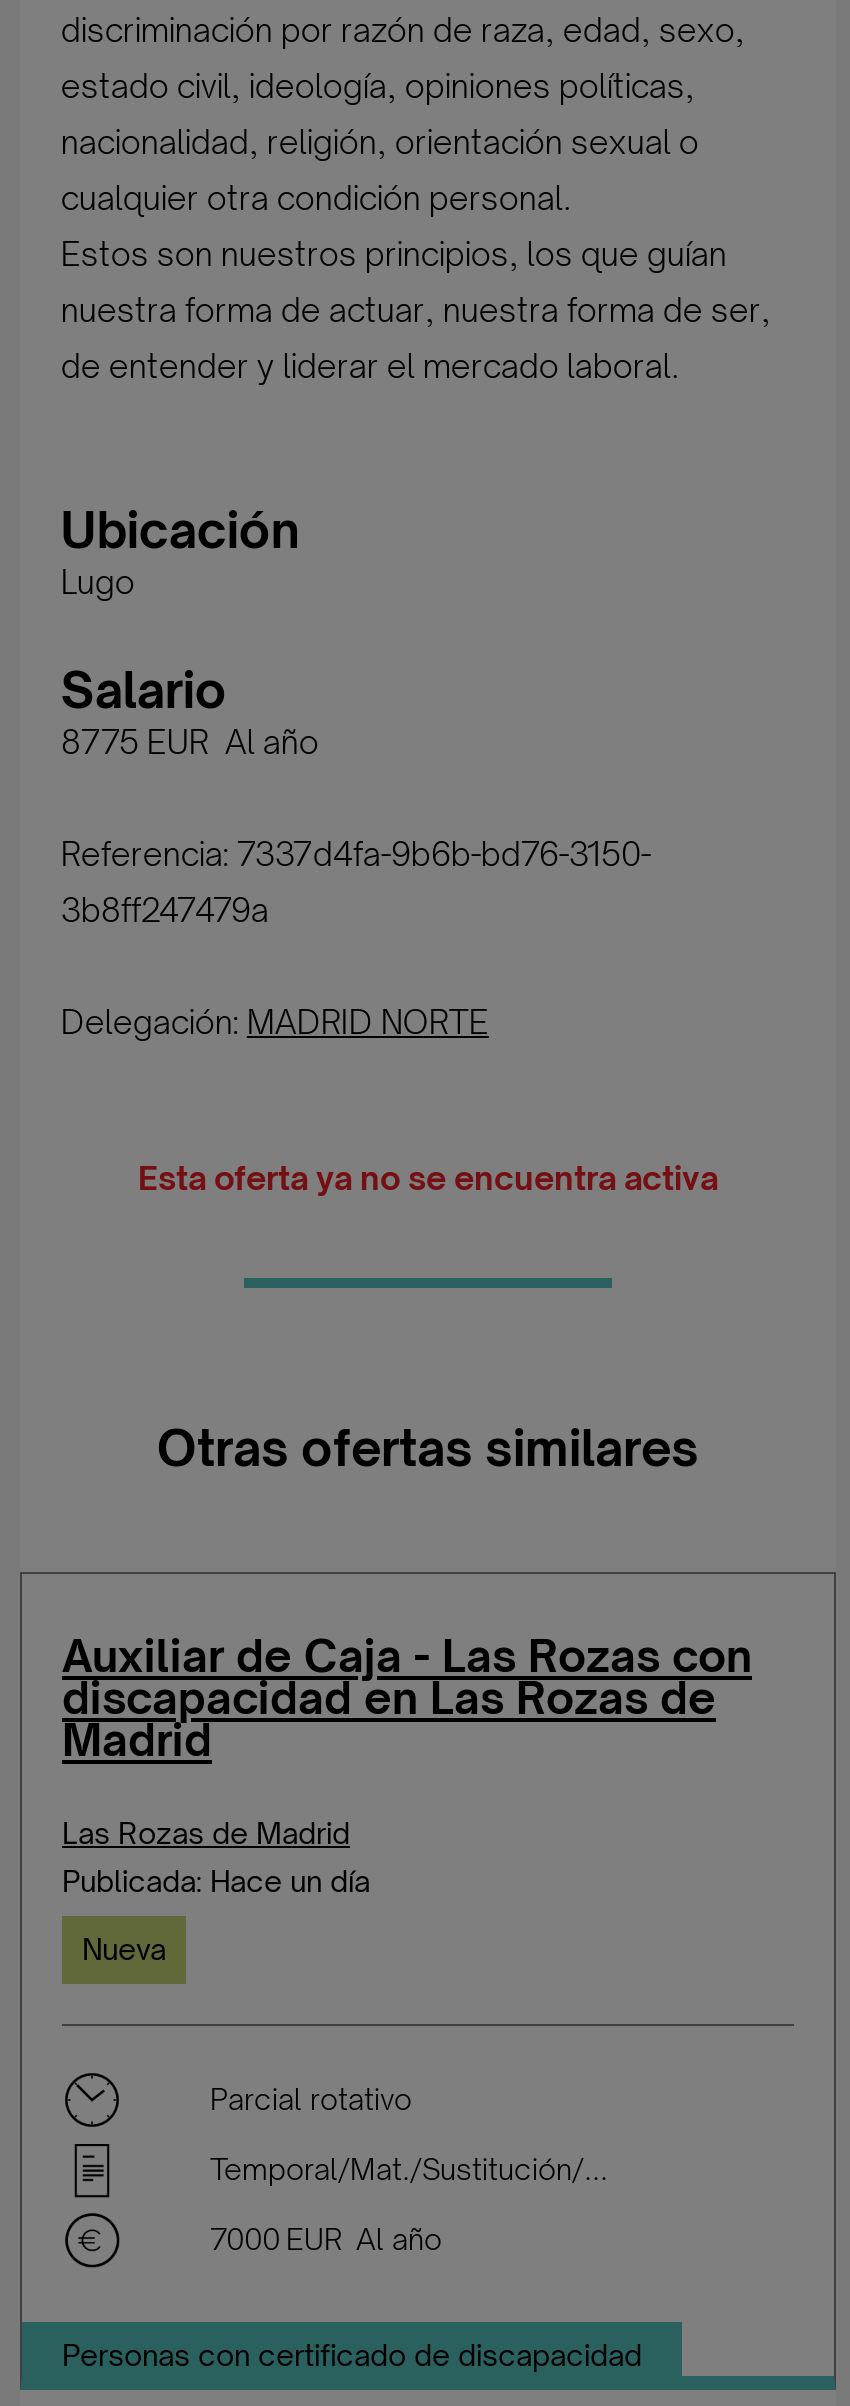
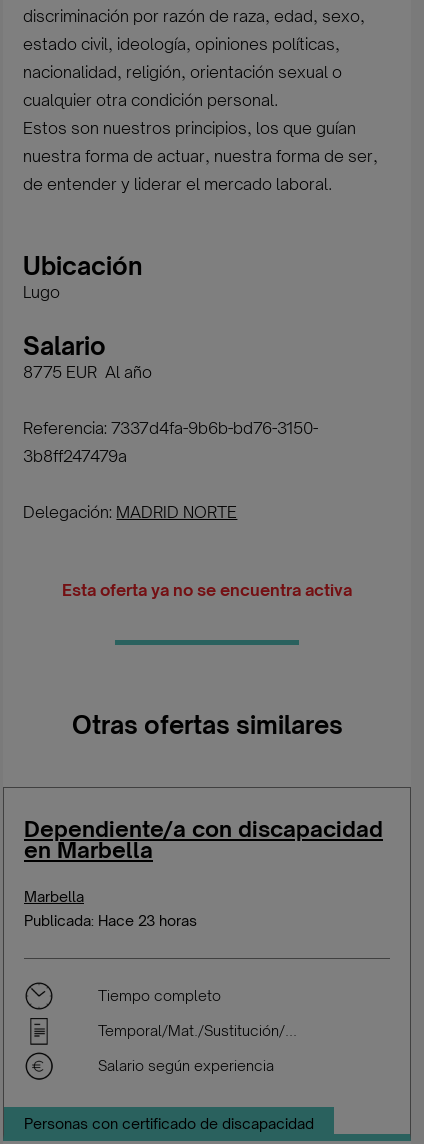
- Auxiliar de Caja - Las Rozas con
- discapacidad en Las Rozas de
- Madrid
- Las Rozas de Madrid
- Publicada: Hace un día
- Nueva
+ Dependiente/a con discapacidad
+ en Marbella
+ Marbella
+ Publicada: Hace 23 horas

- Parcial rotativo
+ Tiempo completo

- 7000 EUR Al año
+ Salario según experiencia
